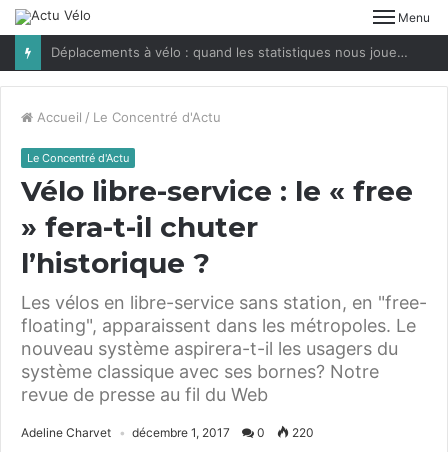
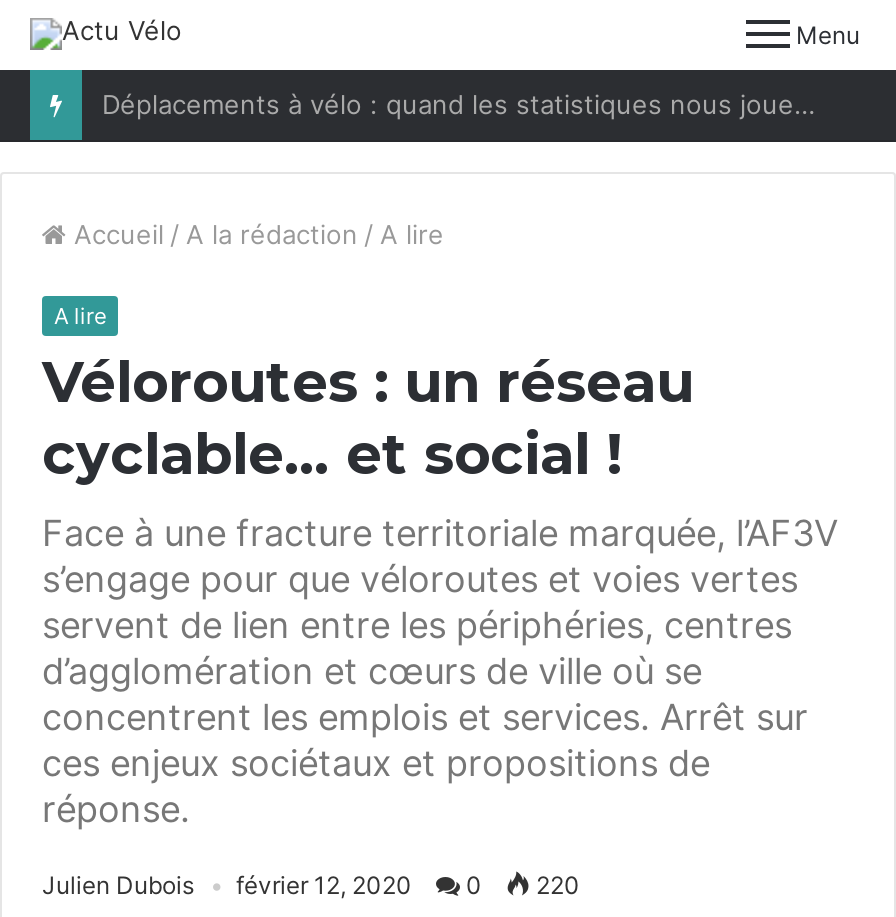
- Accueil / Le Concentré d'Actu
+ Accueil / A la rédaction / A lire

- Le Concentré d'Actu
- Vélo libre-service : le « free
- » fera-t-il chuter
- l’historique ?
- Les vélos en libre-service sans station, en "free-
- floating", apparaissent dans les métropoles. Le
- nouveau système aspirera-t-il les usagers du
- système classique avec ses bornes? Notre
- revue de presse au fil du Web
+ A lire
+ Véloroutes : un réseau
+ cyclable… et social !
+ Face à une fracture territoriale marquée, l’AF3V
+ s’engage pour que véloroutes et voies vertes
+ servent de lien entre les périphéries, centres
+ d’agglomération et cœurs de ville où se
+ concentrent les emplois et services. Arrêt sur
+ ces enjeux sociétaux et propositions de
+ réponse.

- Adeline Charvet
- décembre 1, 2017
+ Julien Dubois
+ février 12, 2020
